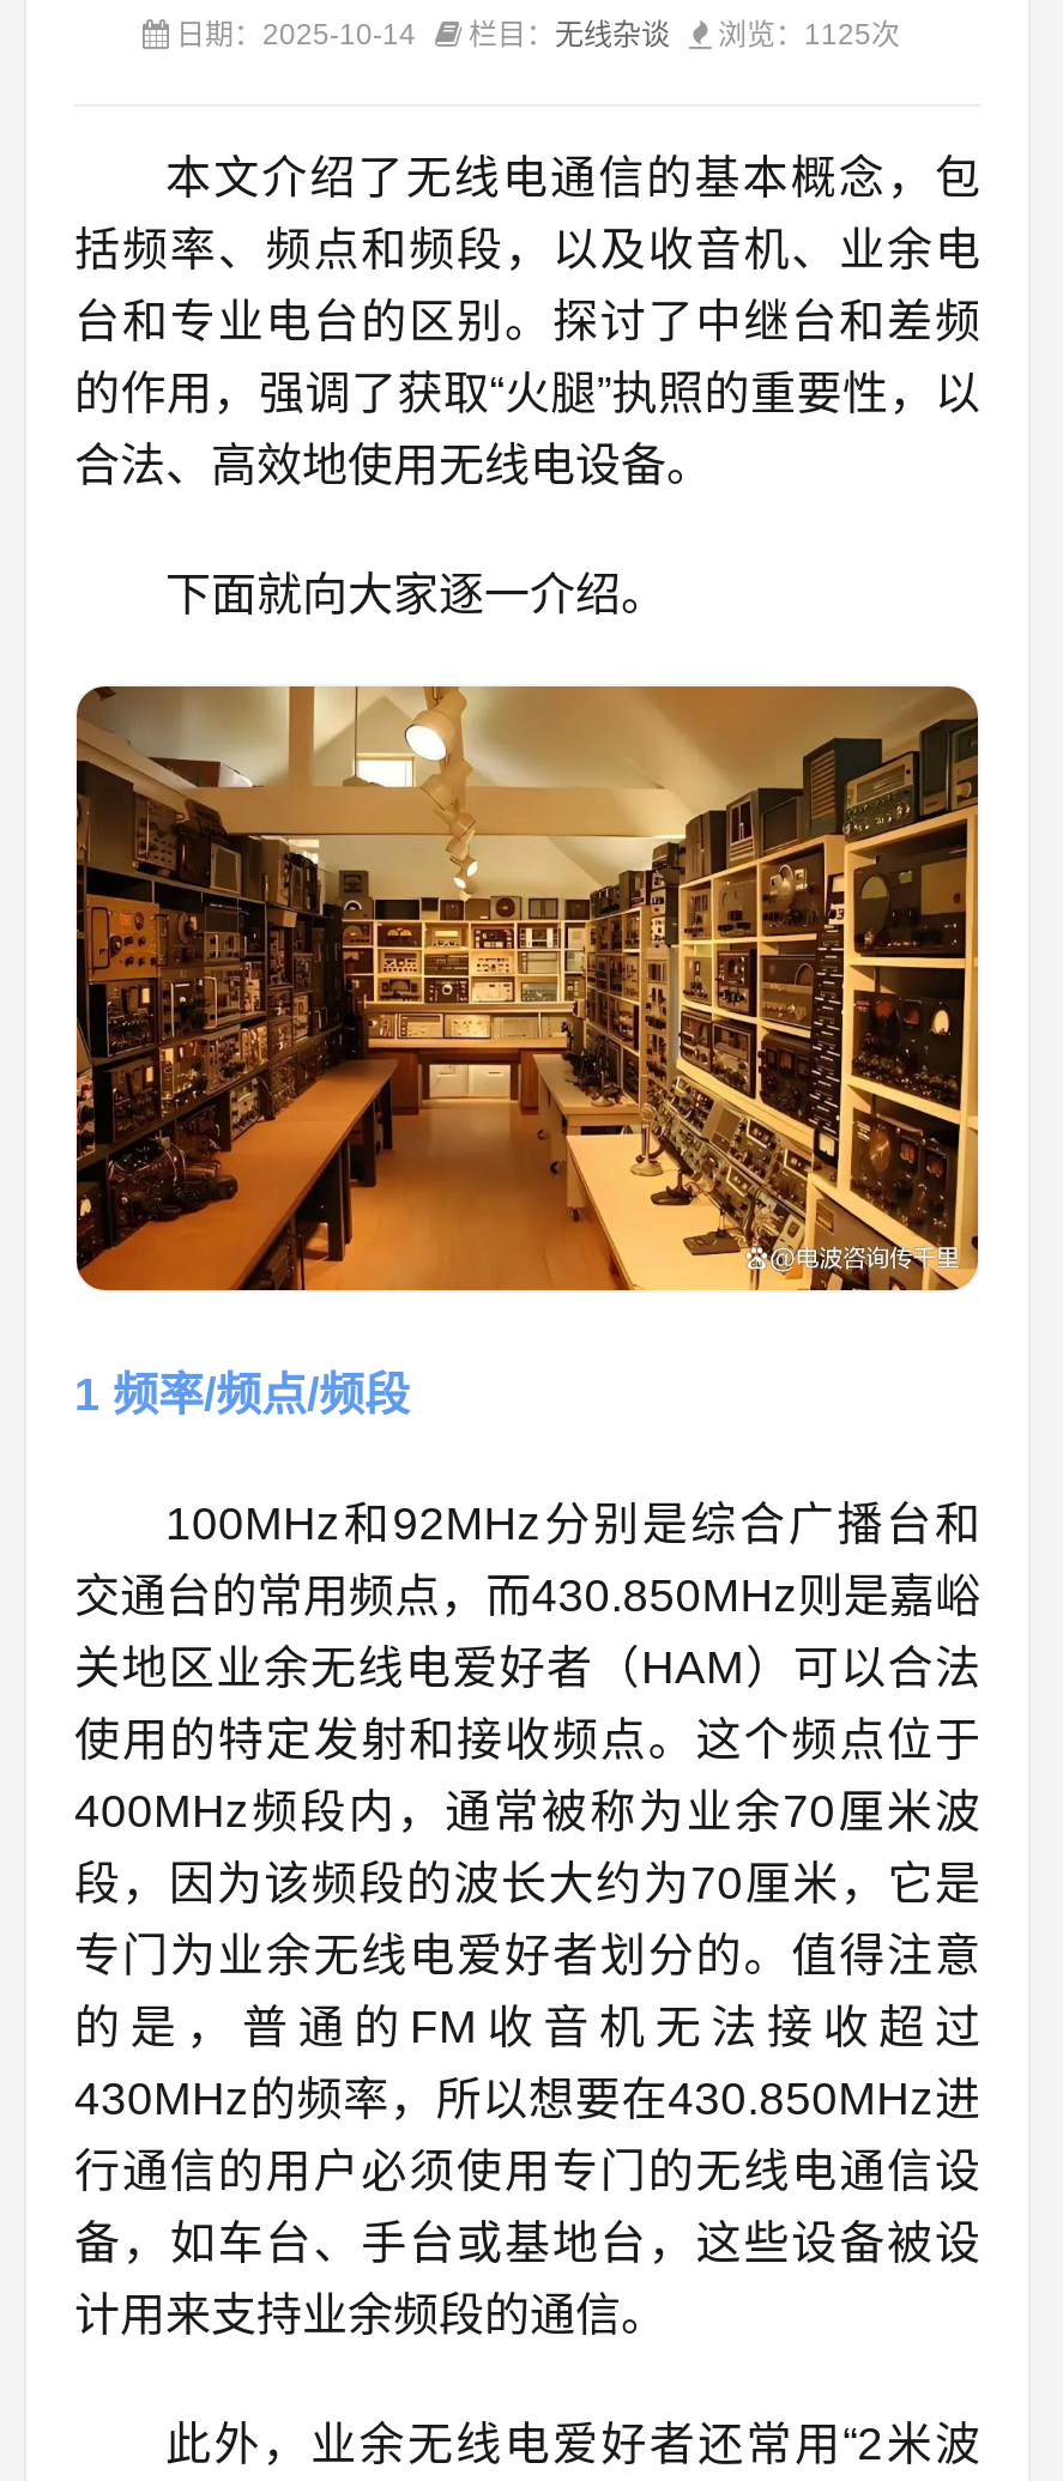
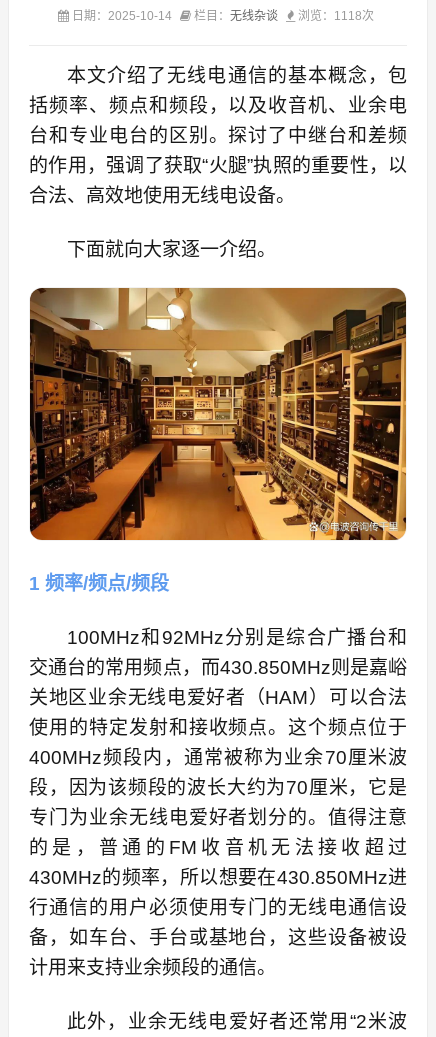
- 日期：2025-10-14 栏目：无线杂谈 浏览：1125次
+ 日期：2025-10-14 栏目：无线杂谈 浏览：1118次
